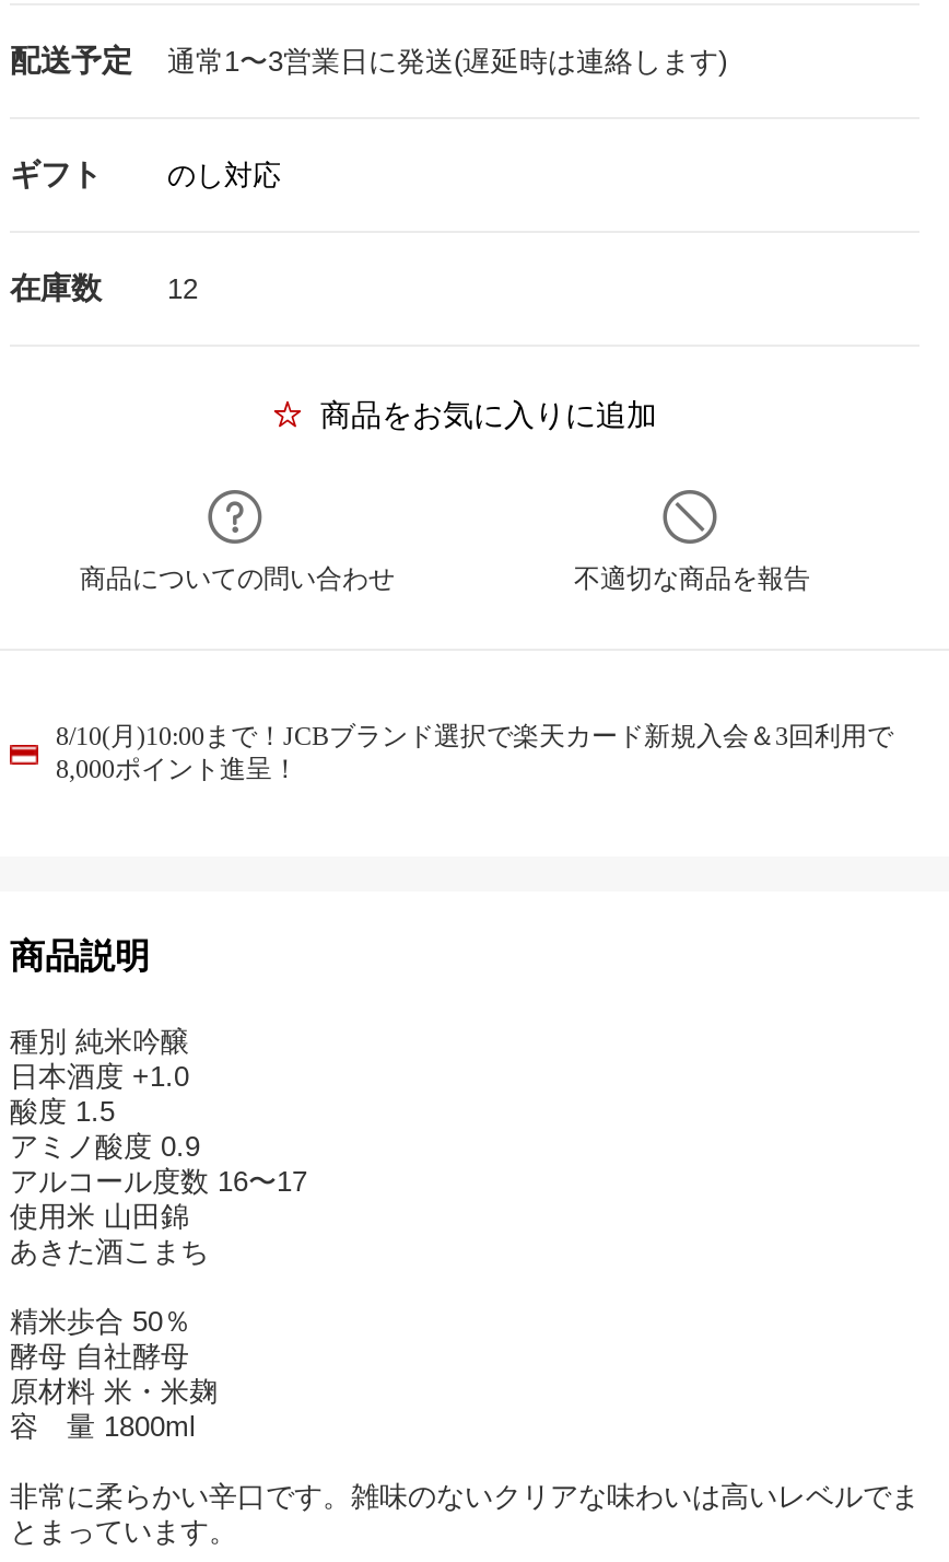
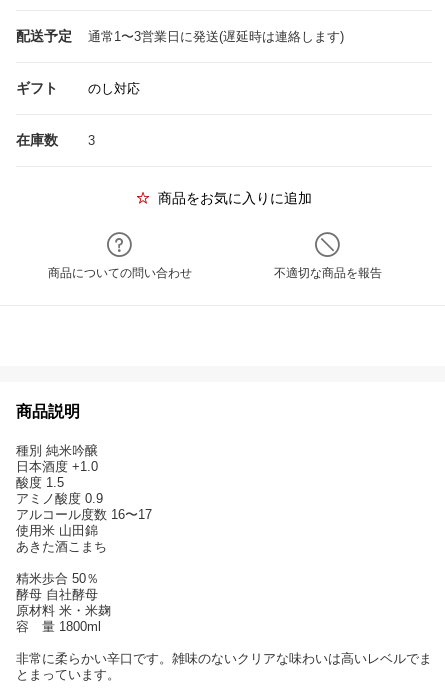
- 在庫数 12
+ 在庫数 3

- 8/10(月)10:00まで！JCBブランド選択で楽天カード新規入会＆3回利用で
- 8,000ポイント進呈！
